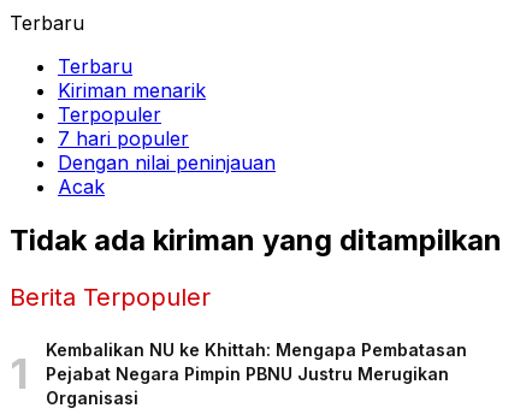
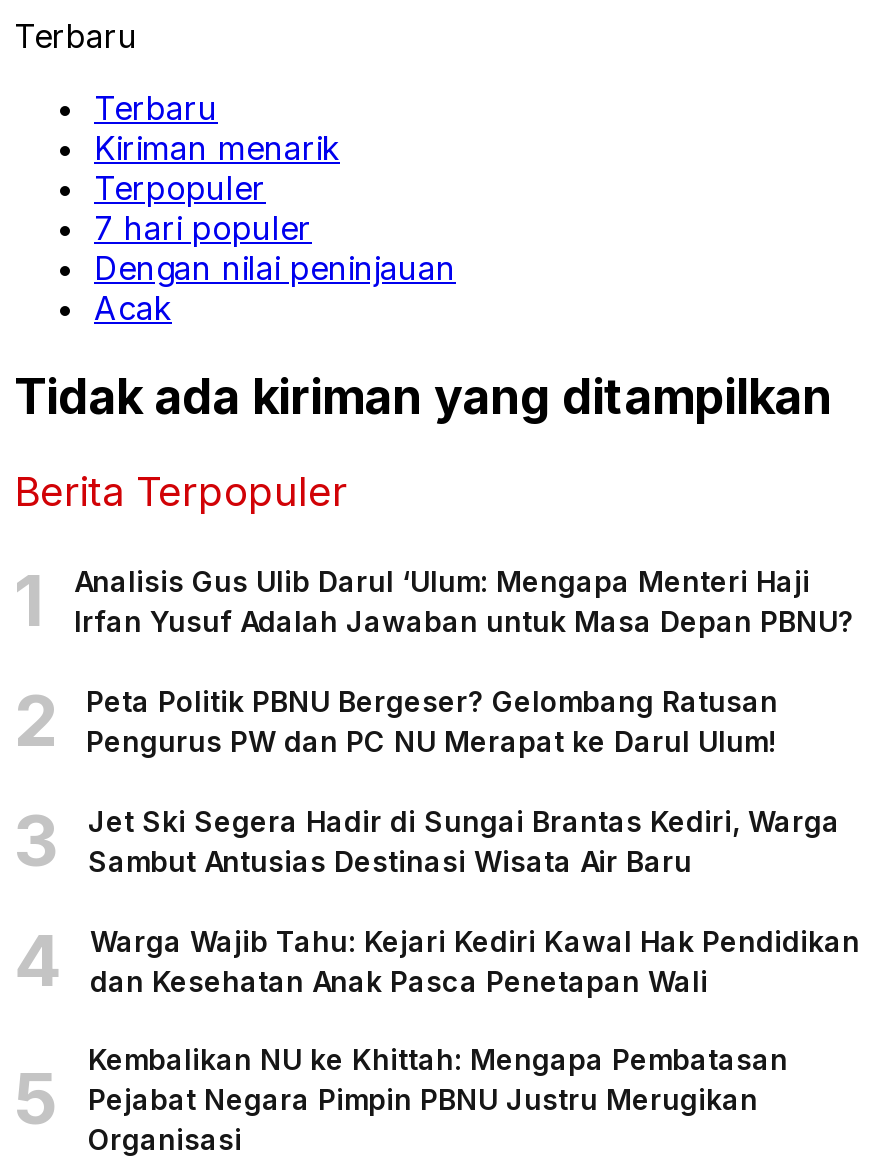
+ Analisis Gus Ulib Darul ‘Ulum: Mengapa Menteri Haji
+ Irfan Yusuf Adalah Jawaban untuk Masa Depan PBNU?
+ 2
+ Peta Politik PBNU Bergeser? Gelombang Ratusan
+ Pengurus PW dan PC NU Merapat ke Darul Ulum!
+ 3
+ Jet Ski Segera Hadir di Sungai Brantas Kediri, Warga
+ Sambut Antusias Destinasi Wisata Air Baru
+ 4
+ Warga Wajib Tahu: Kejari Kediri Kawal Hak Pendidikan
+ dan Kesehatan Anak Pasca Penetapan Wali
+ 5
